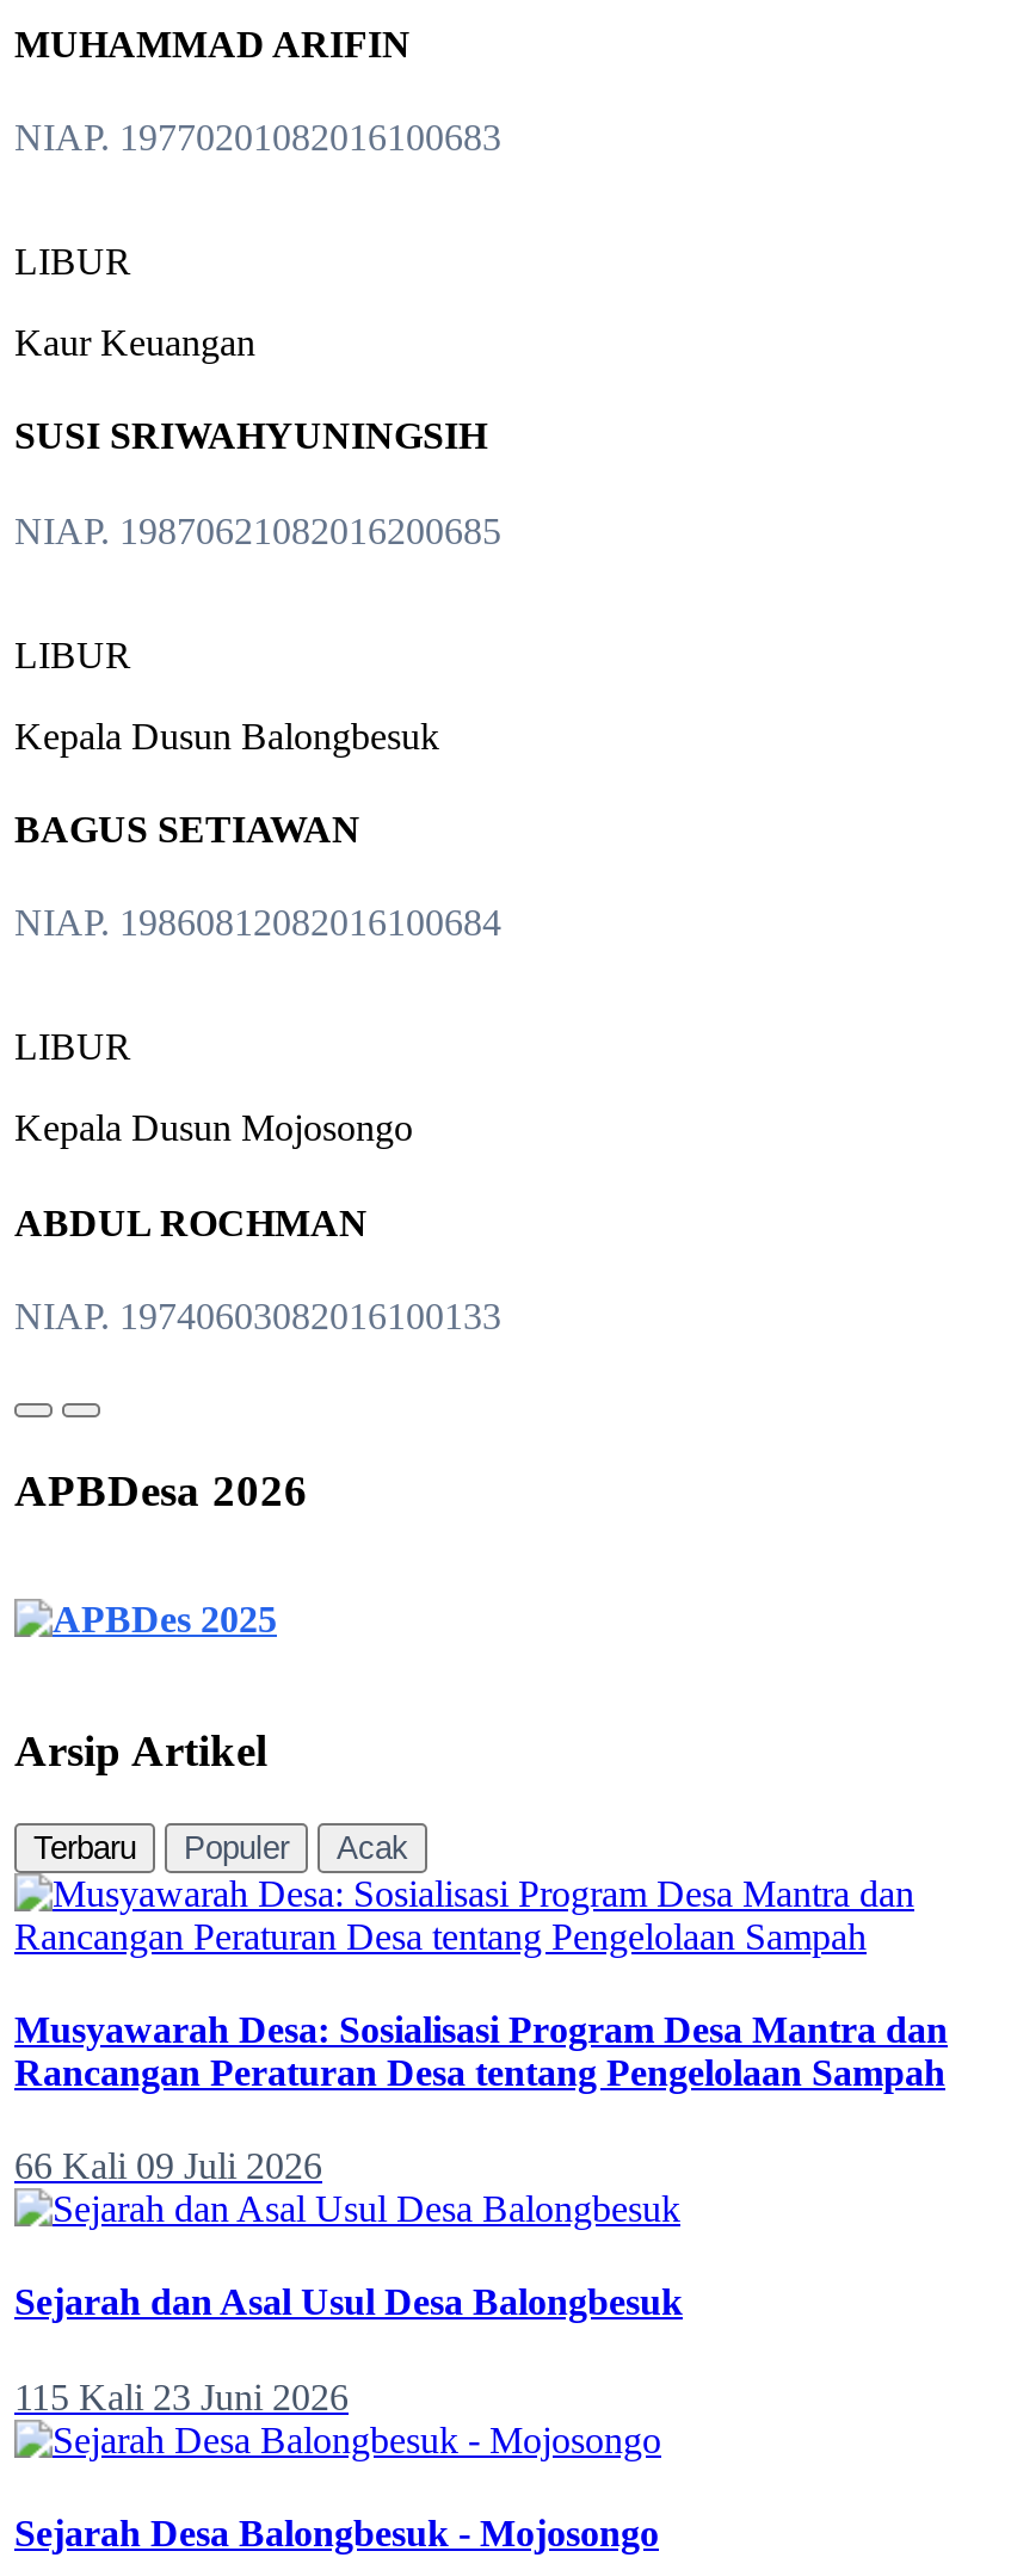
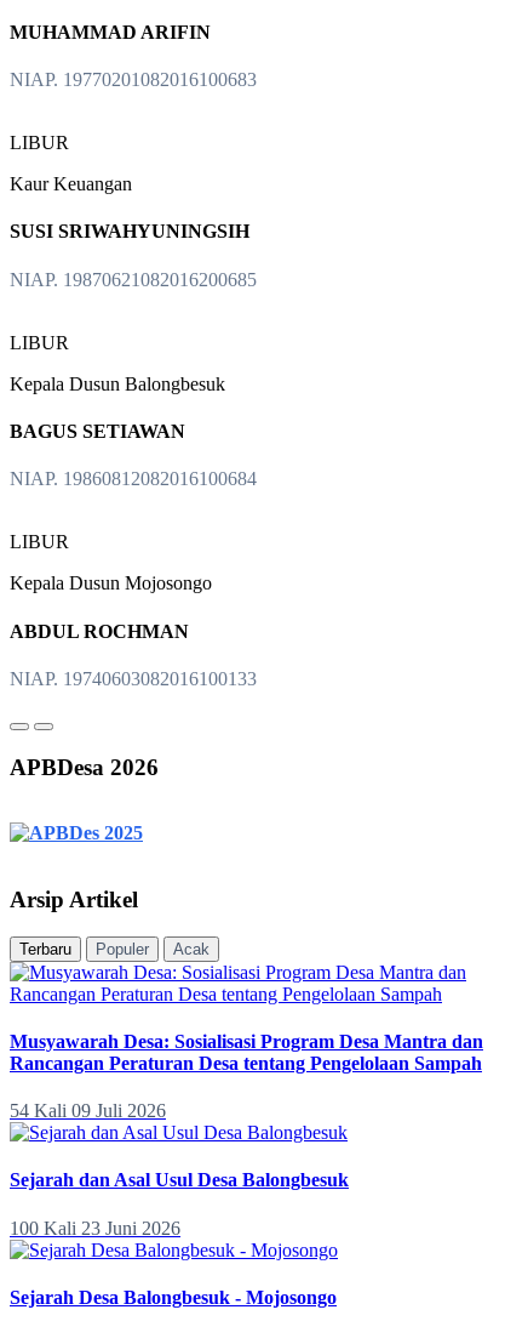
- 66 Kali 09 Juli 2026
+ 54 Kali 09 Juli 2026

- 115 Kali 23 Juni 2026
+ 100 Kali 23 Juni 2026
